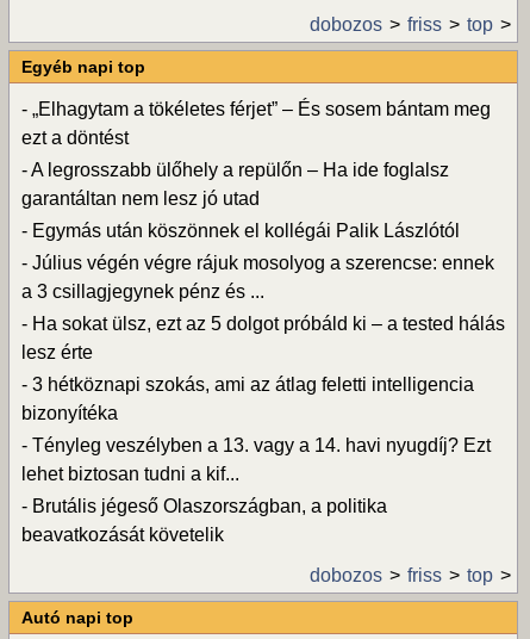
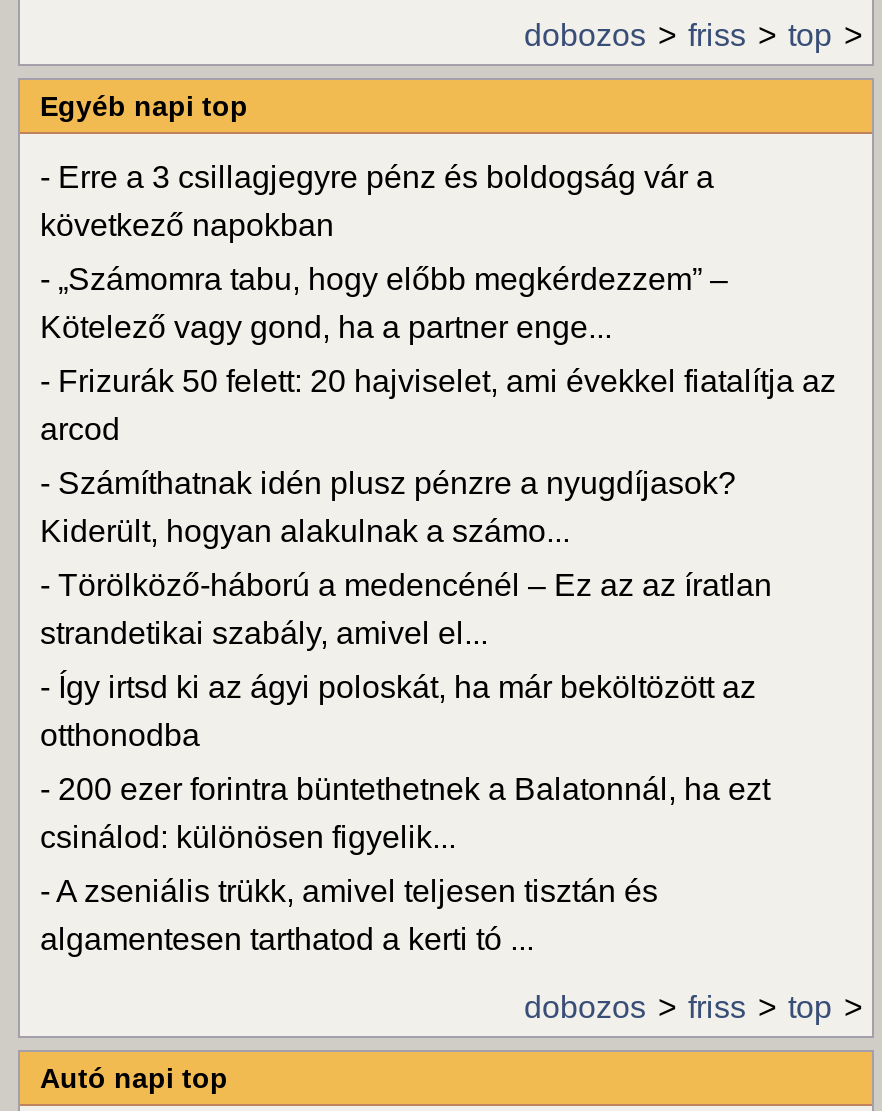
- - „Elhagytam a tökéletes férjet” – És sosem bántam meg
- ezt a döntést
+ - Erre a 3 csillagjegyre pénz és boldogság vár a
+ következő napokban

- - A legrosszabb ülőhely a repülőn – Ha ide foglalsz
- garantáltan nem lesz jó utad
+ - „Számomra tabu, hogy előbb megkérdezzem” –
+ Kötelező vagy gond, ha a partner enge...

- - Egymás után köszönnek el kollégái Palik Lászlótól
+ - Frizurák 50 felett: 20 hajviselet, ami évekkel fiatalítja az
+ arcod

- - Július végén végre rájuk mosolyog a szerencse: ennek
- a 3 csillagjegynek pénz és ...
+ - Számíthatnak idén plusz pénzre a nyugdíjasok?
+ Kiderült, hogyan alakulnak a számo...

- - Ha sokat ülsz, ezt az 5 dolgot próbáld ki – a tested hálás
- lesz érte
+ - Törölköző-háború a medencénél – Ez az az íratlan
+ strandetikai szabály, amivel el...

- - 3 hétköznapi szokás, ami az átlag feletti intelligencia
- bizonyítéka
+ - Így irtsd ki az ágyi poloskát, ha már beköltözött az
+ otthonodba

- - Tényleg veszélyben a 13. vagy a 14. havi nyugdíj? Ezt
- lehet biztosan tudni a kif...
+ - 200 ezer forintra büntethetnek a Balatonnál, ha ezt
+ csinálod: különösen figyelik...

- - Brutális jégeső Olaszországban, a politika
- beavatkozását követelik
+ - A zseniális trükk, amivel teljesen tisztán és
+ algamentesen tarthatod a kerti tó ...
